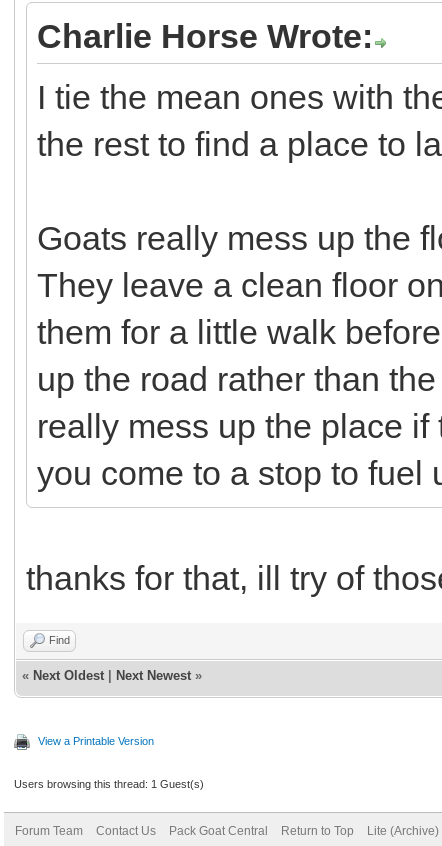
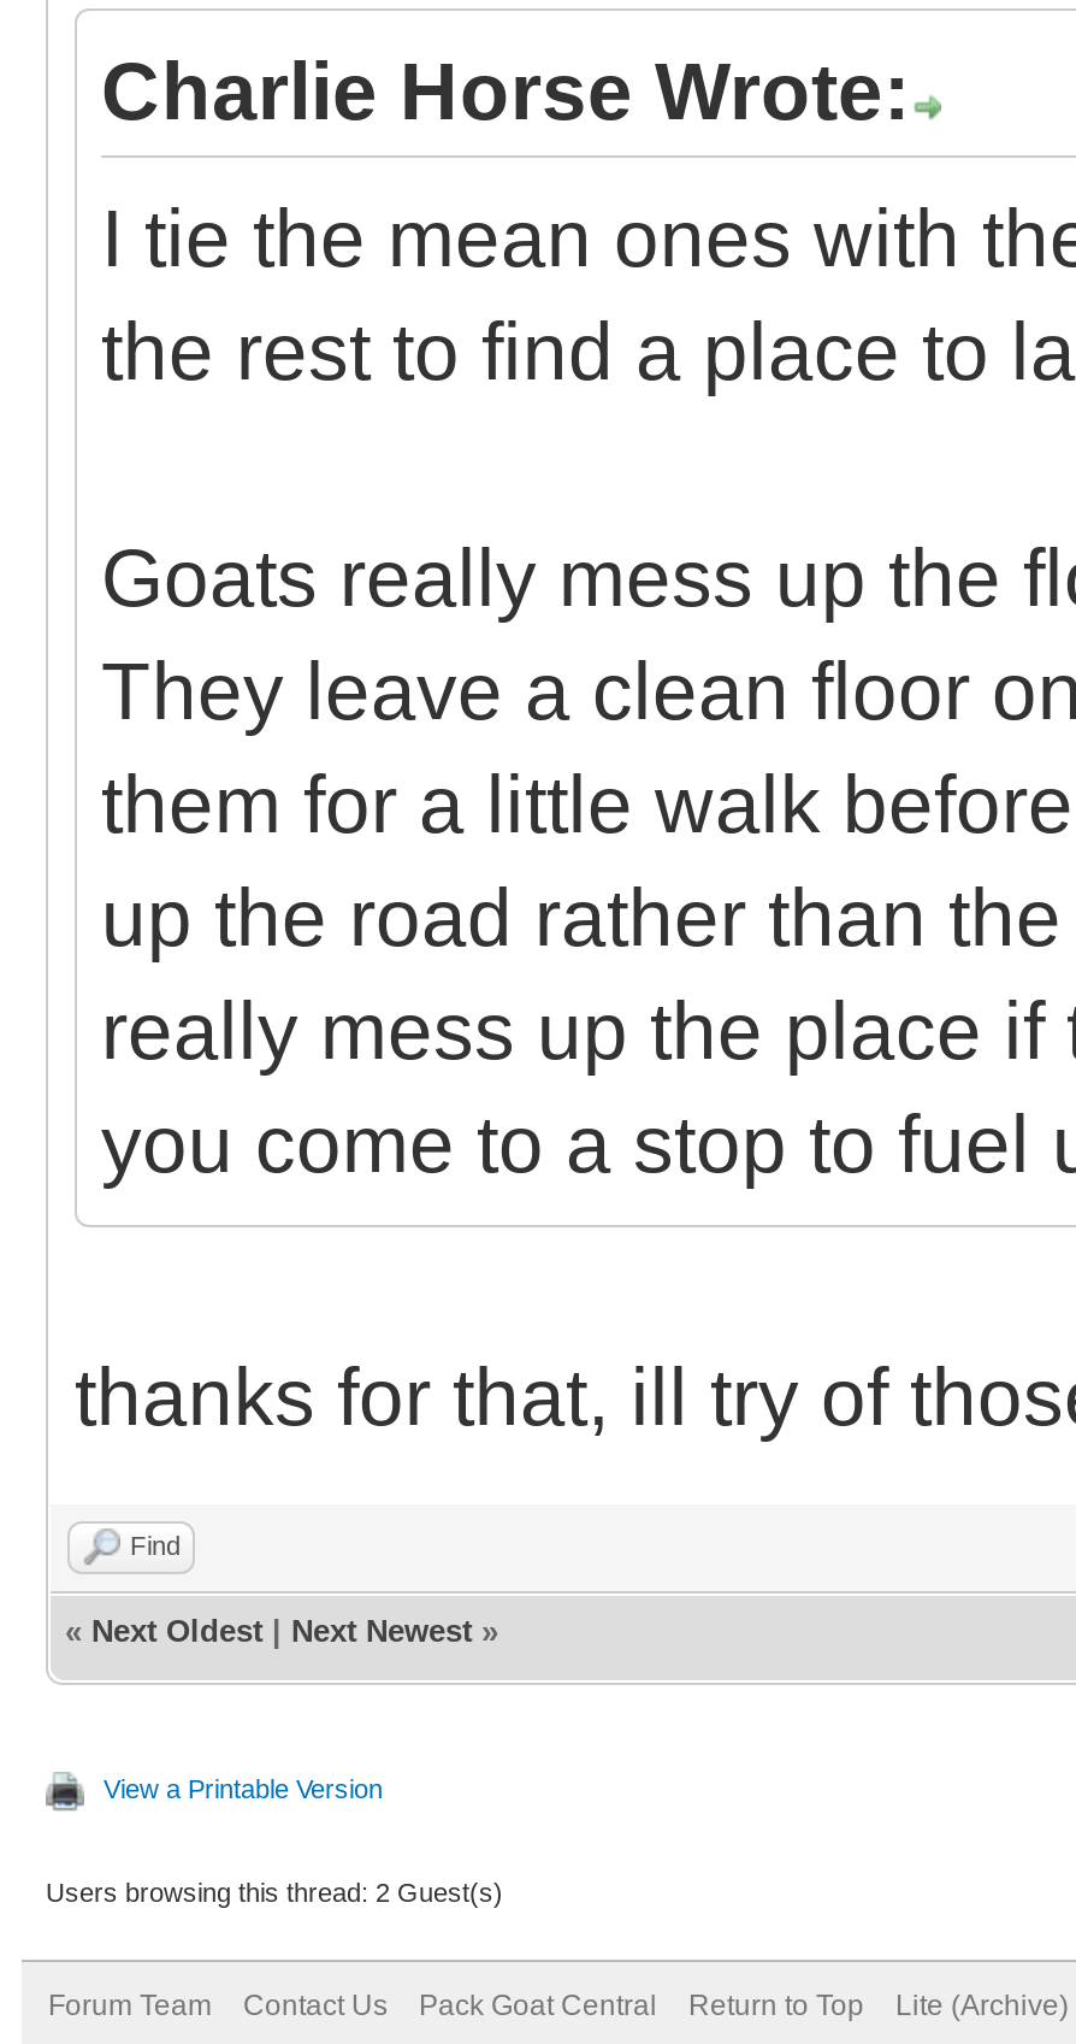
- Users browsing this thread: 1 Guest(s)
+ Users browsing this thread: 2 Guest(s)
